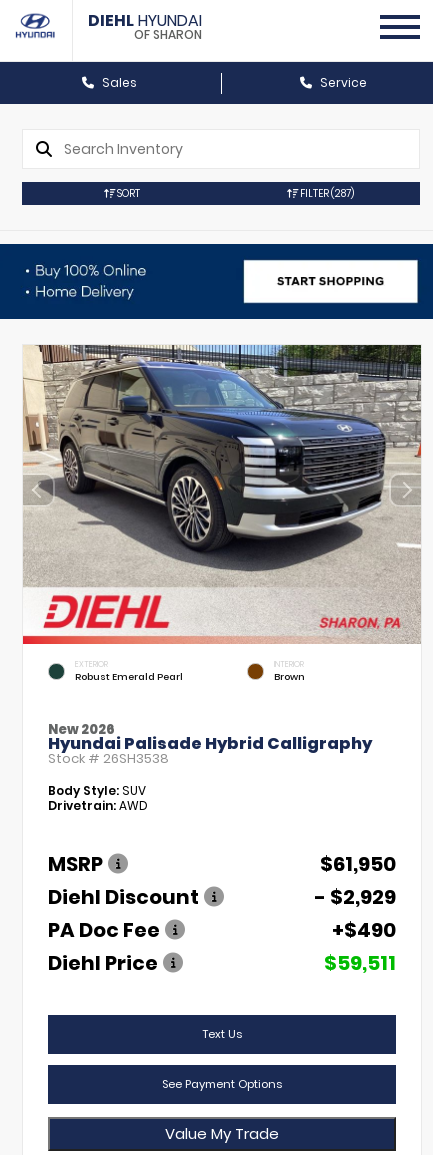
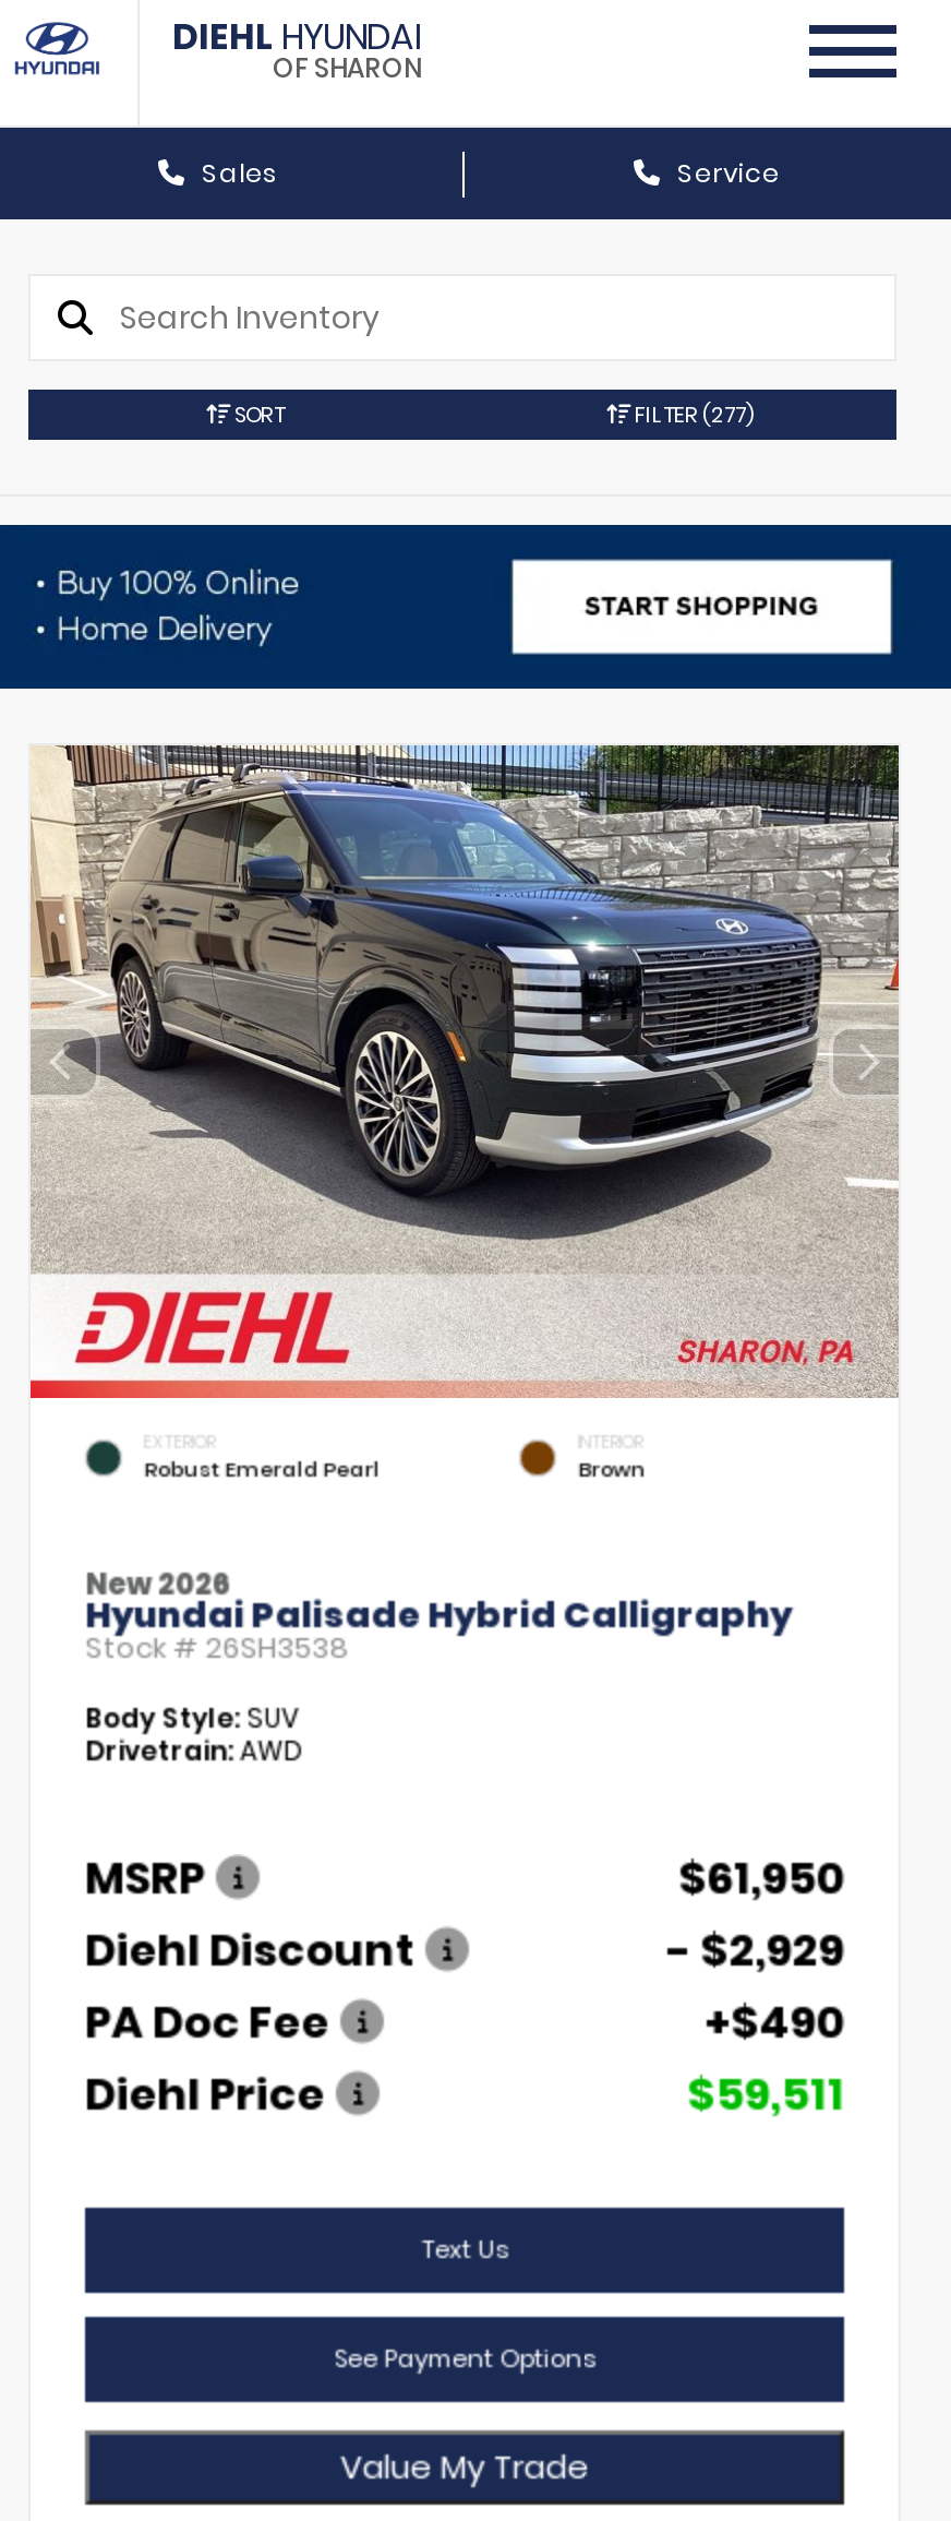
- FILTER (287)
+ FILTER (277)
